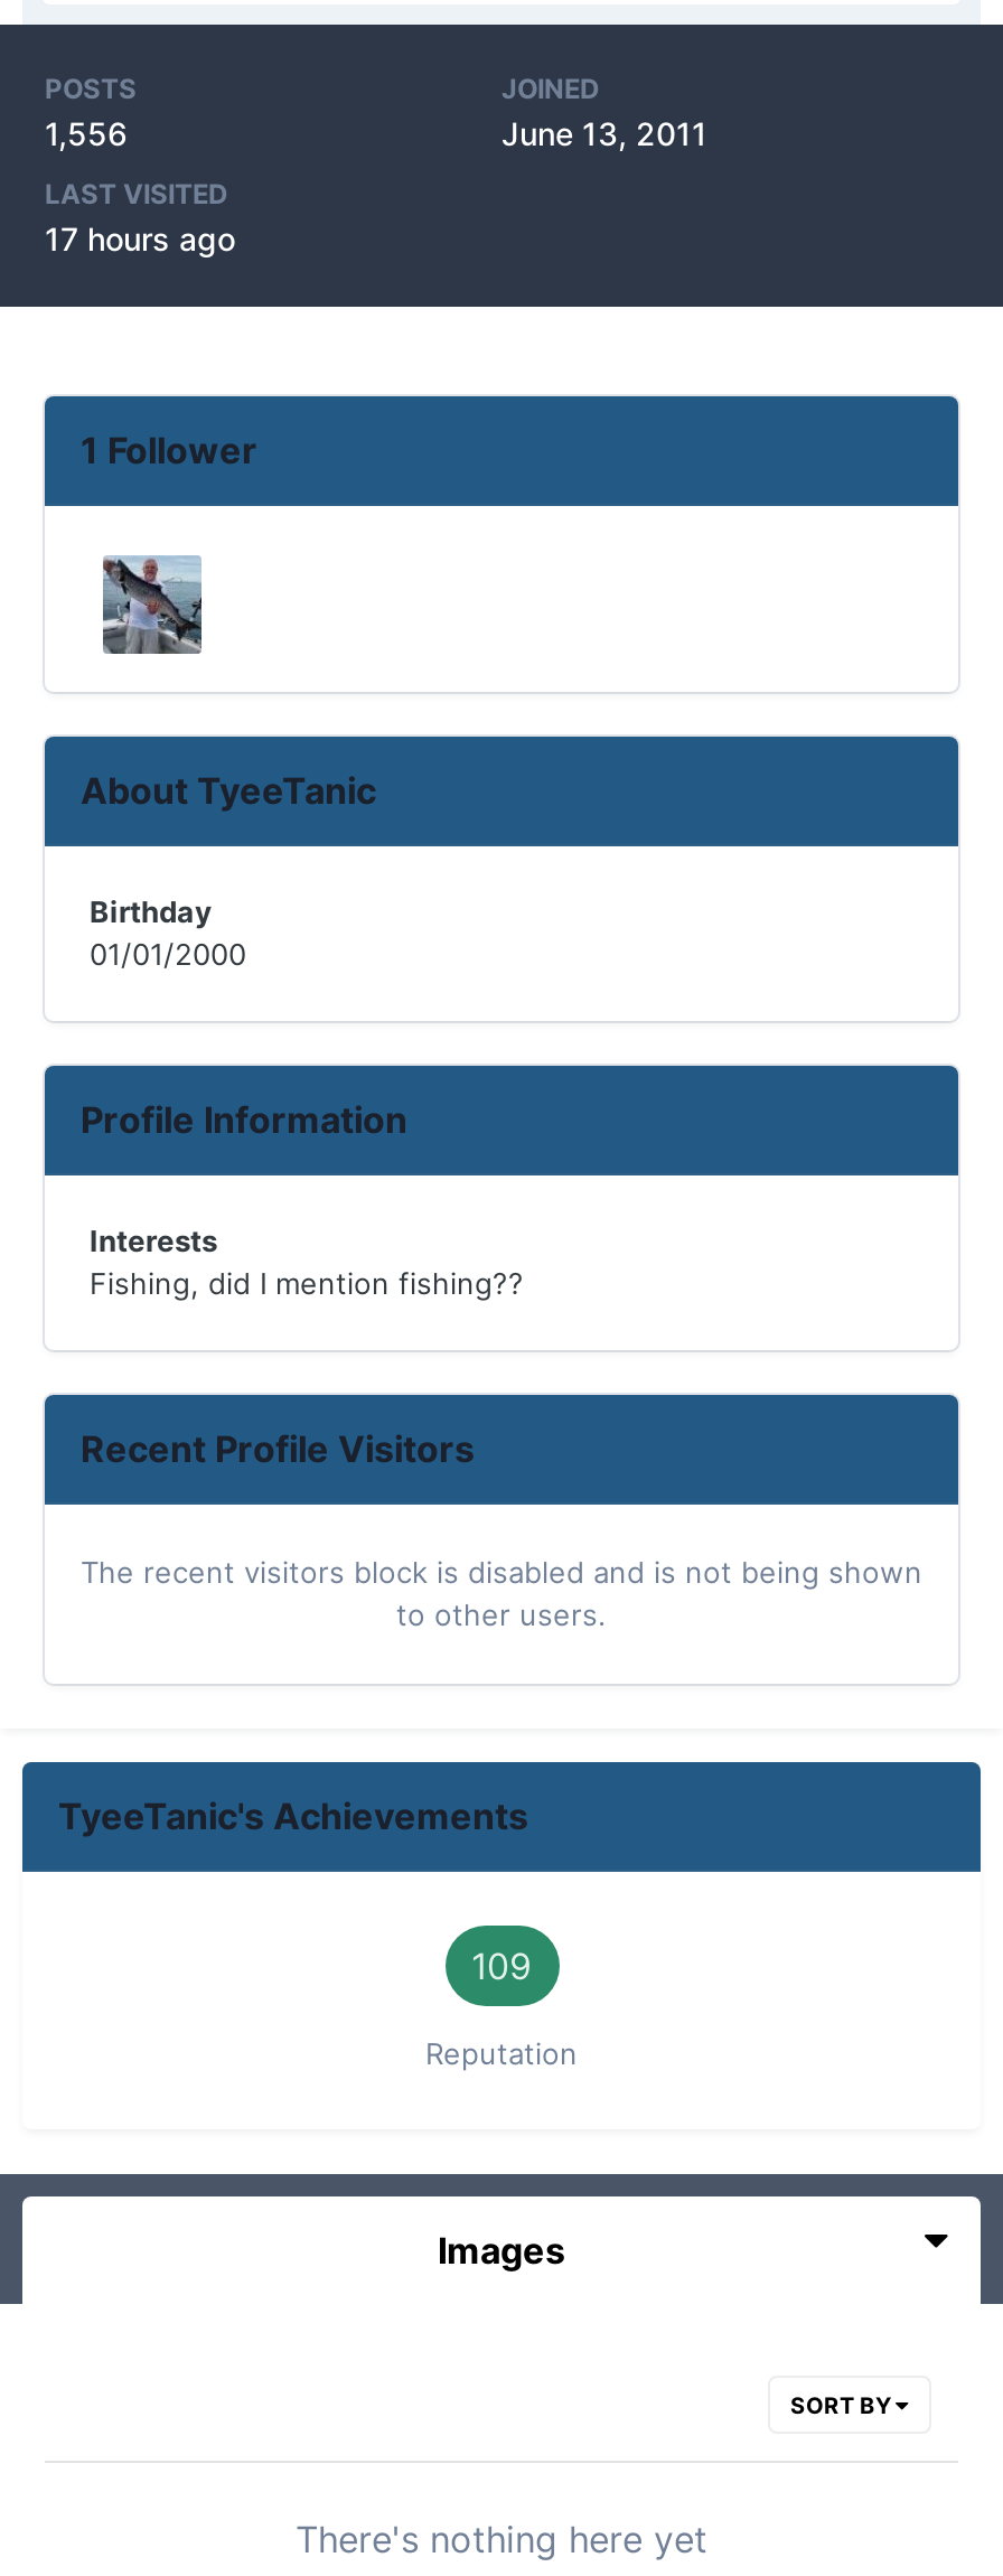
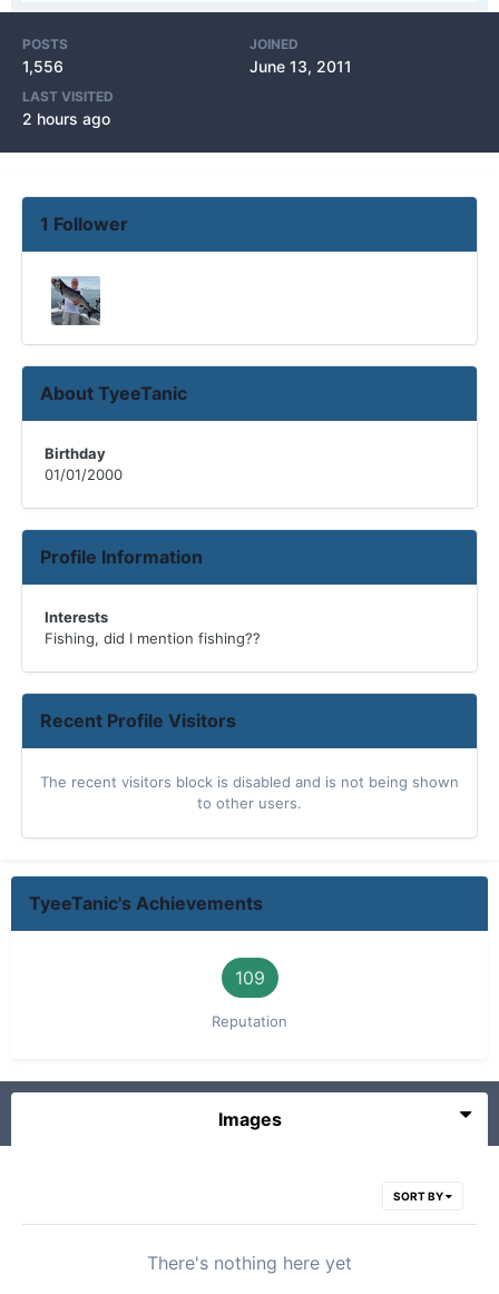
- 17 hours ago
+ 2 hours ago
